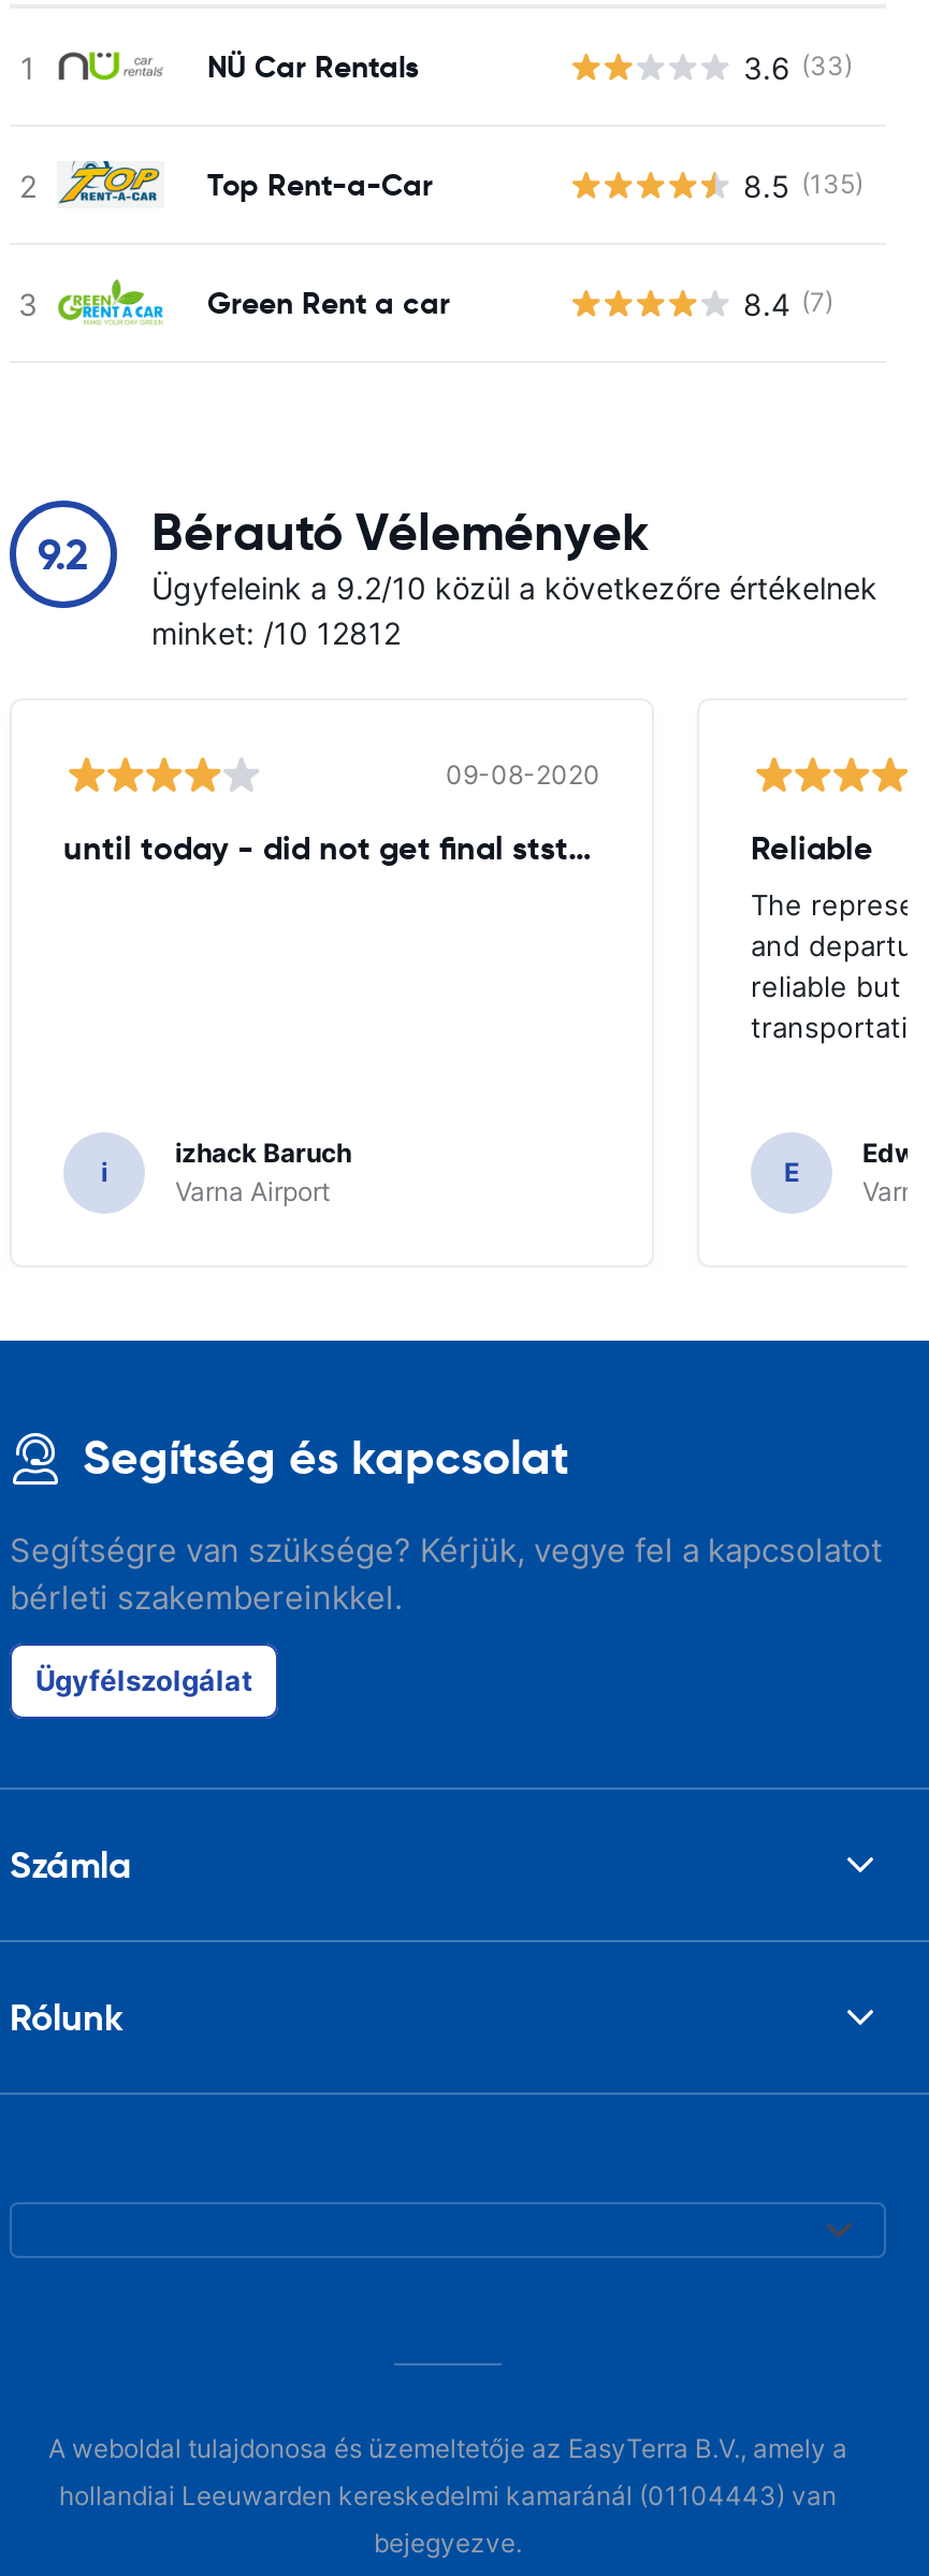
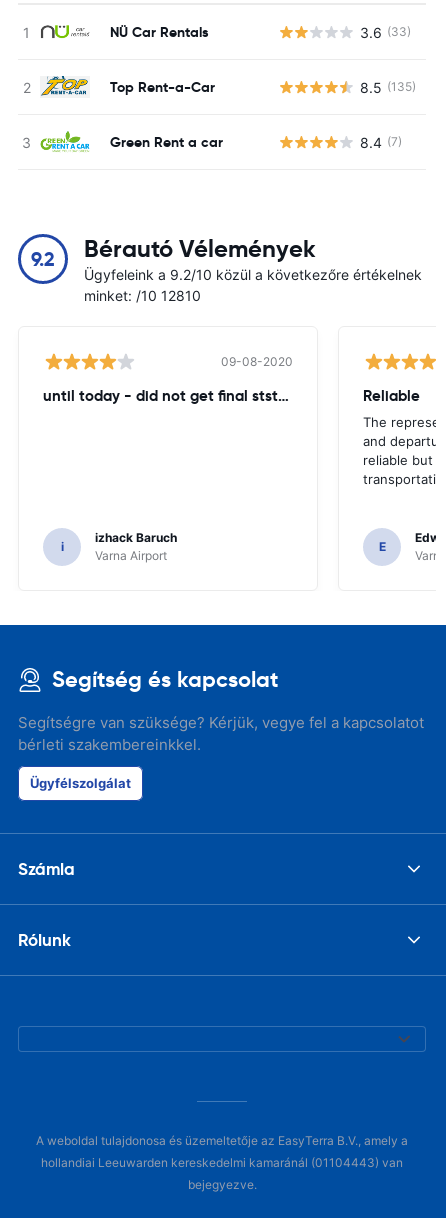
- minket: /10 12812
+ minket: /10 12810
